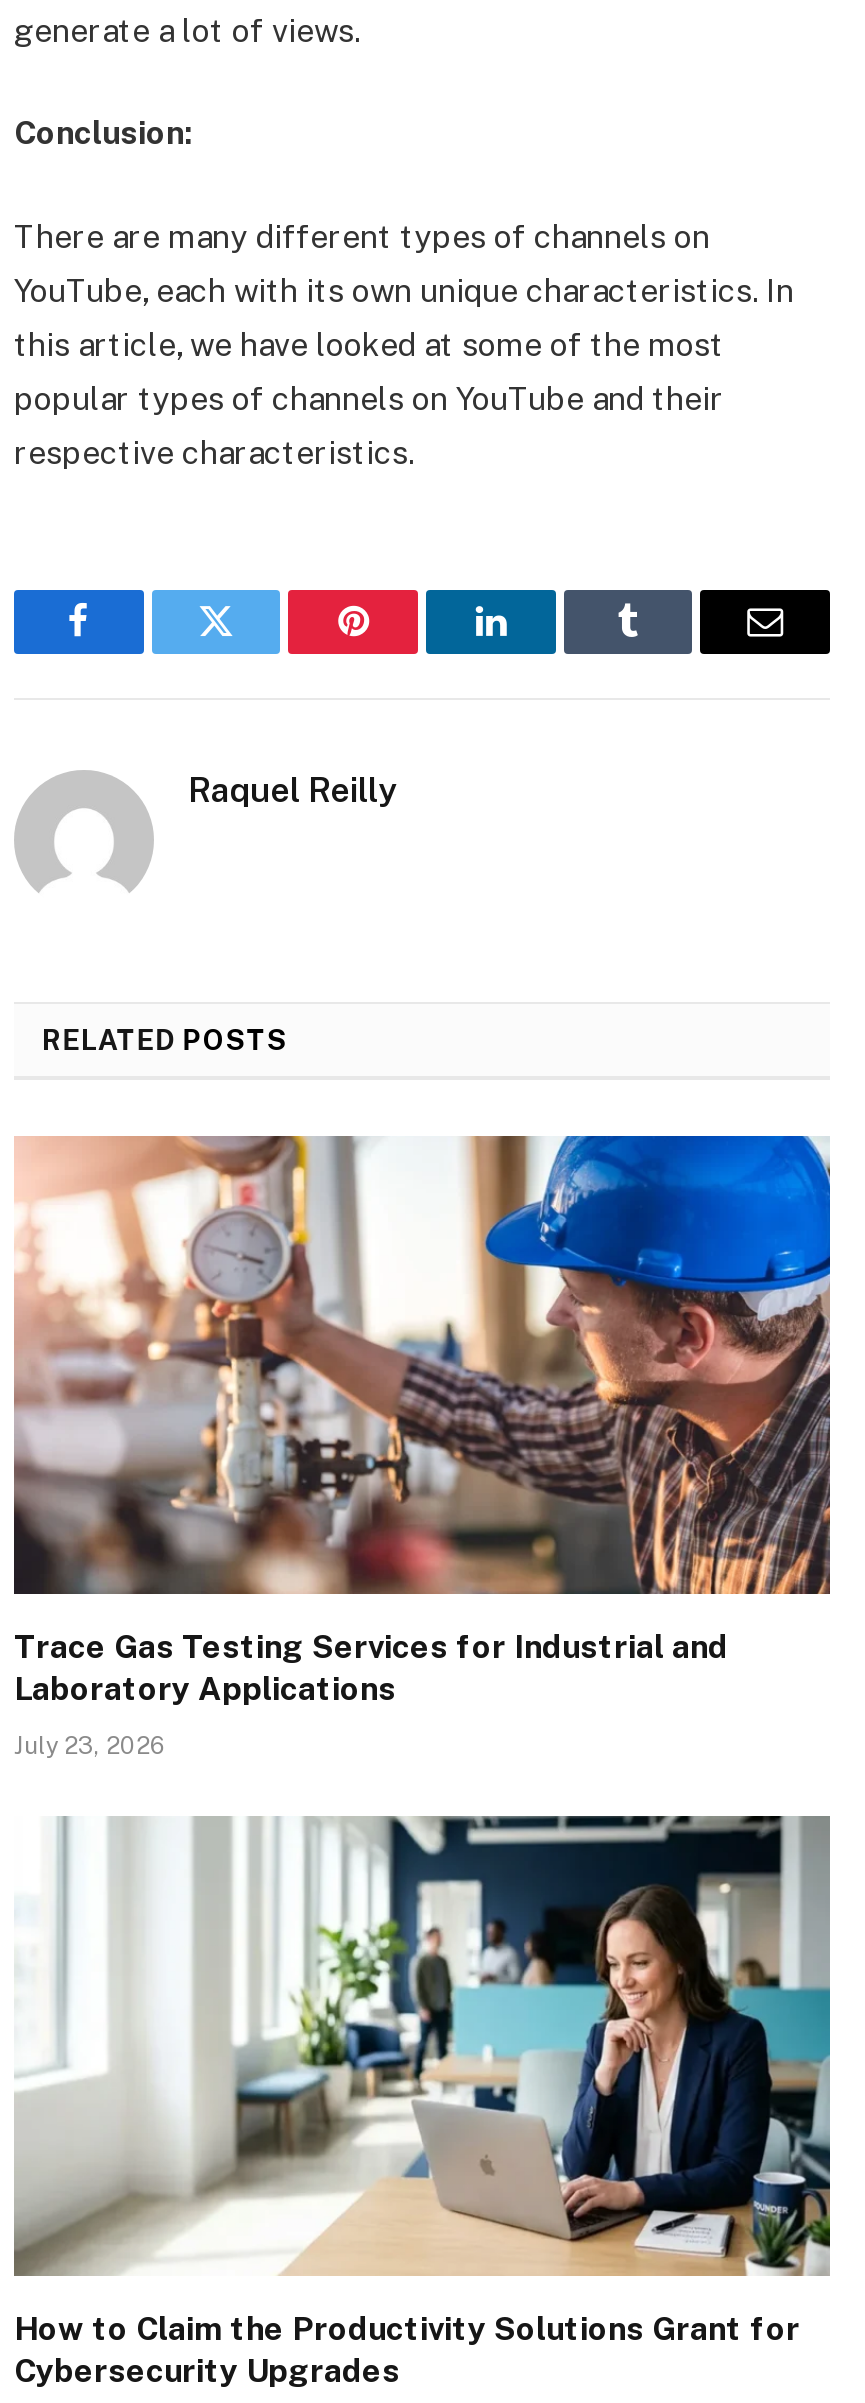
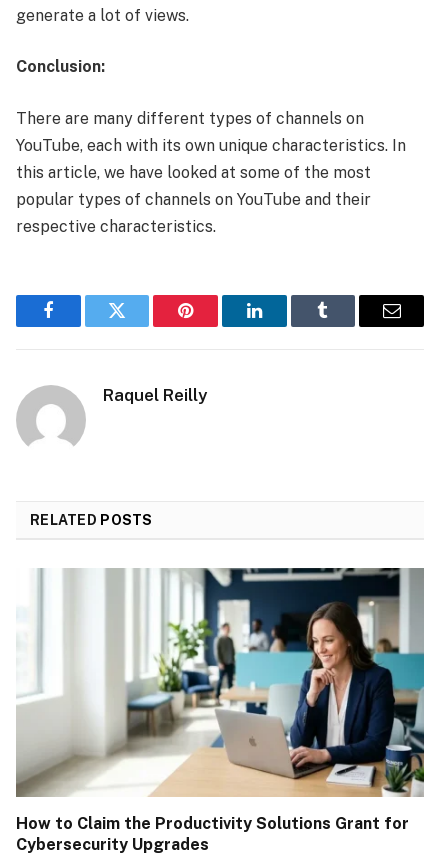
- [image]
- Trace Gas Testing Services for Industrial and
- Laboratory Applications
- July 23, 2026
